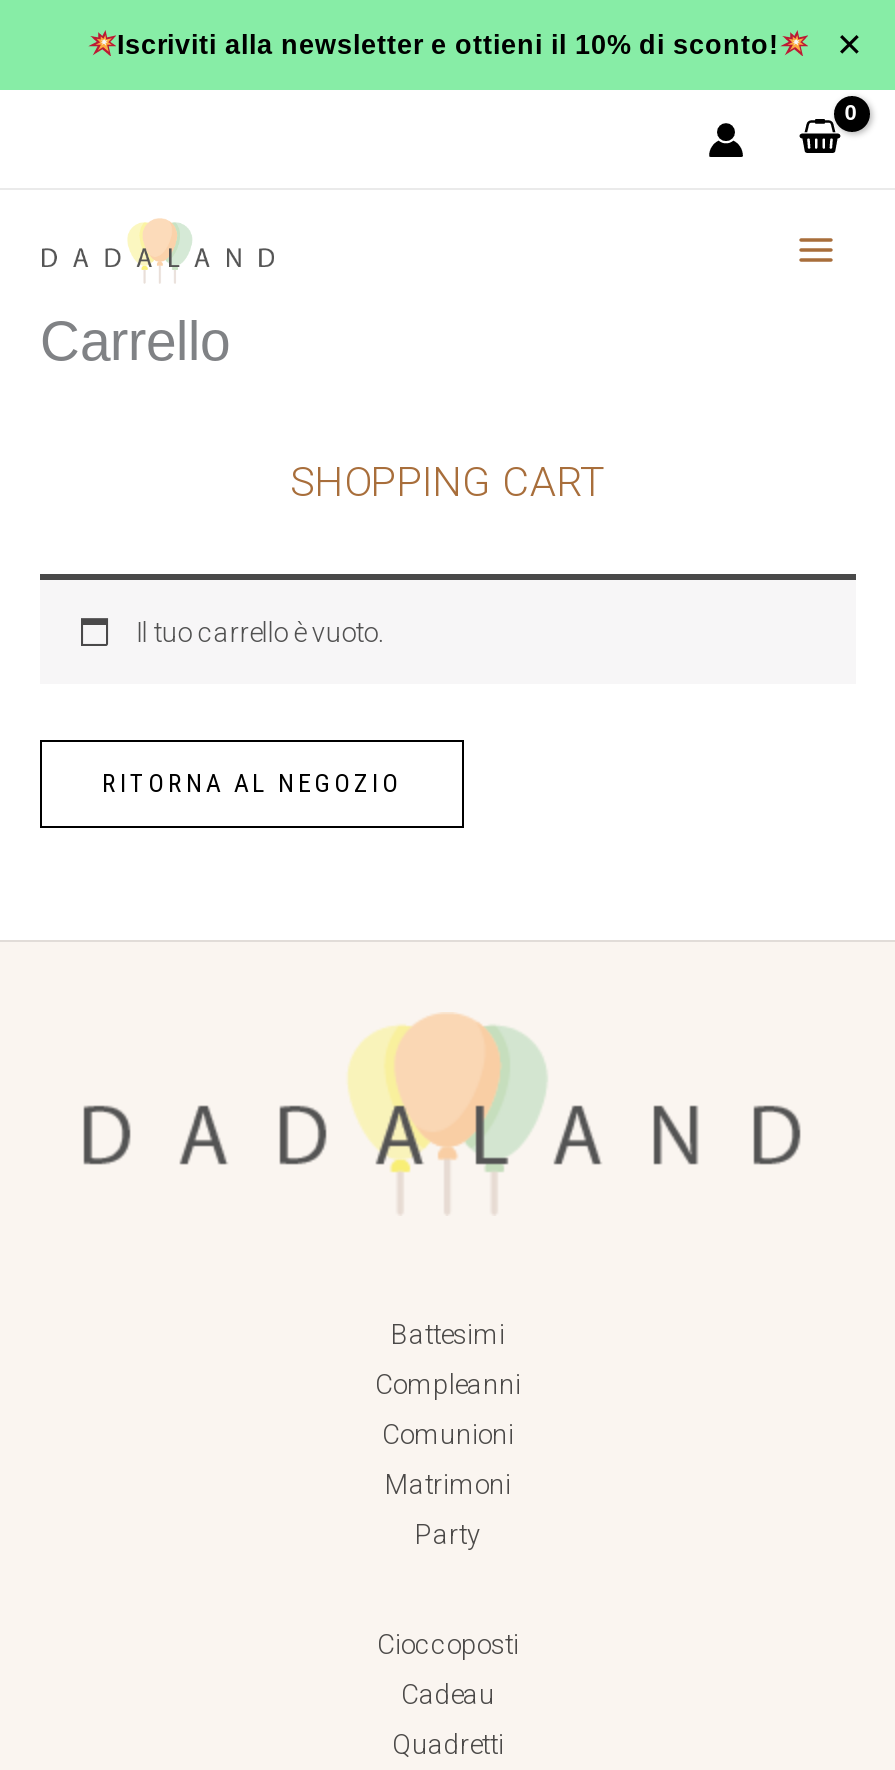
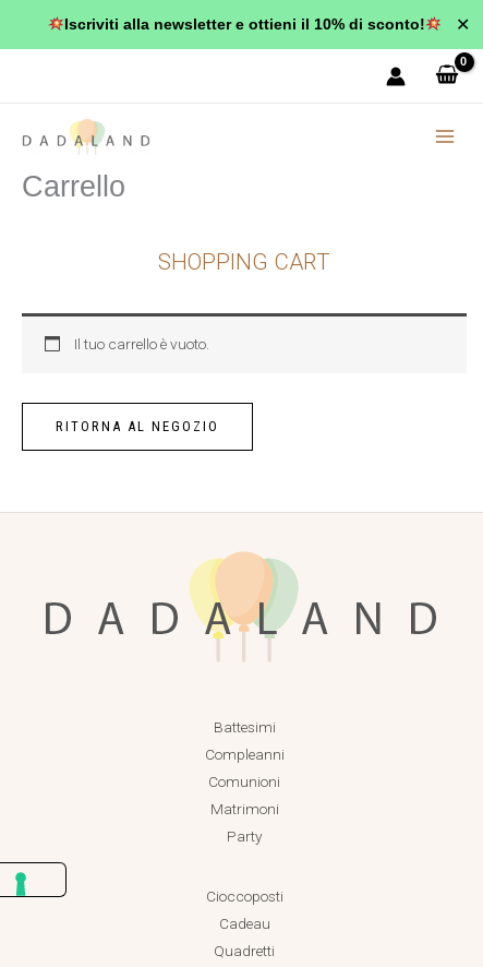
+ [image]
